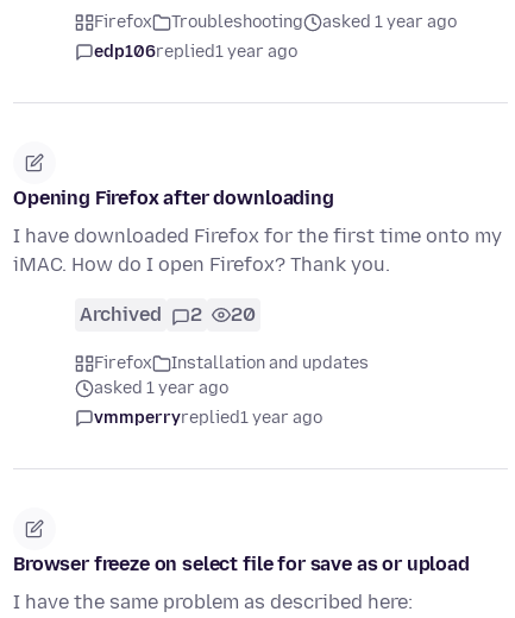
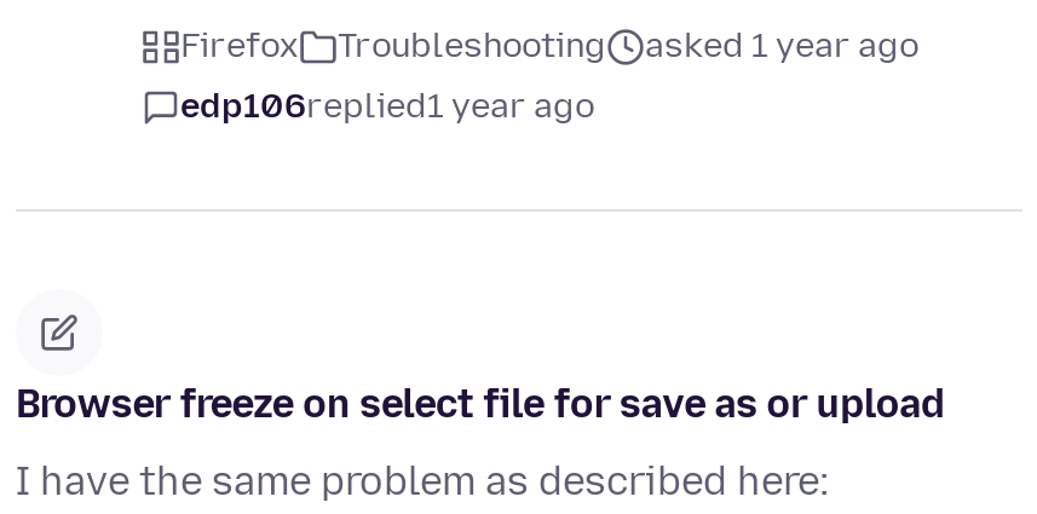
- Opening Firefox after downloading
- I have downloaded Firefox for the first time onto my
- iMAC. How do I open Firefox? Thank you.
- Archived
- 2
- 20
- Firefox
- Installation and updates
- asked 1 year ago
- vmmperryreplied 1 year ago
